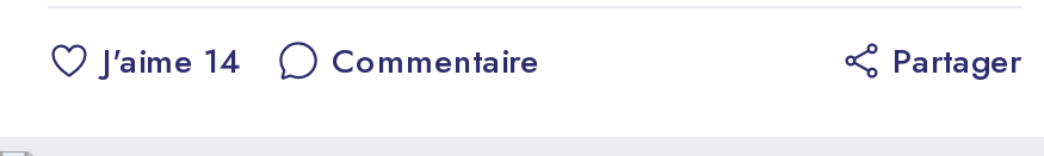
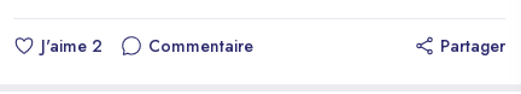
- J'aime 14 Commentaire
+ J'aime 2 Commentaire
